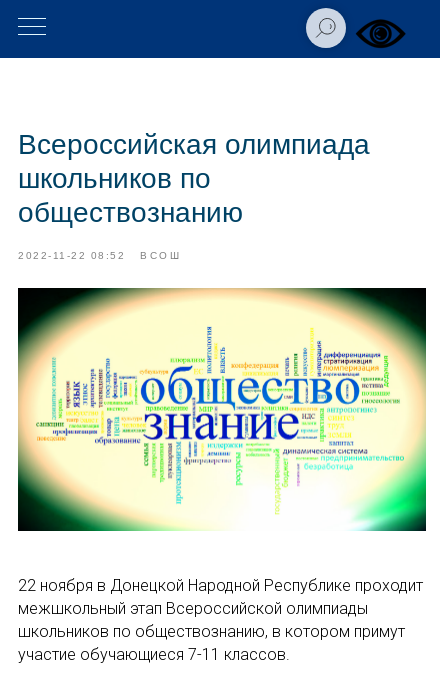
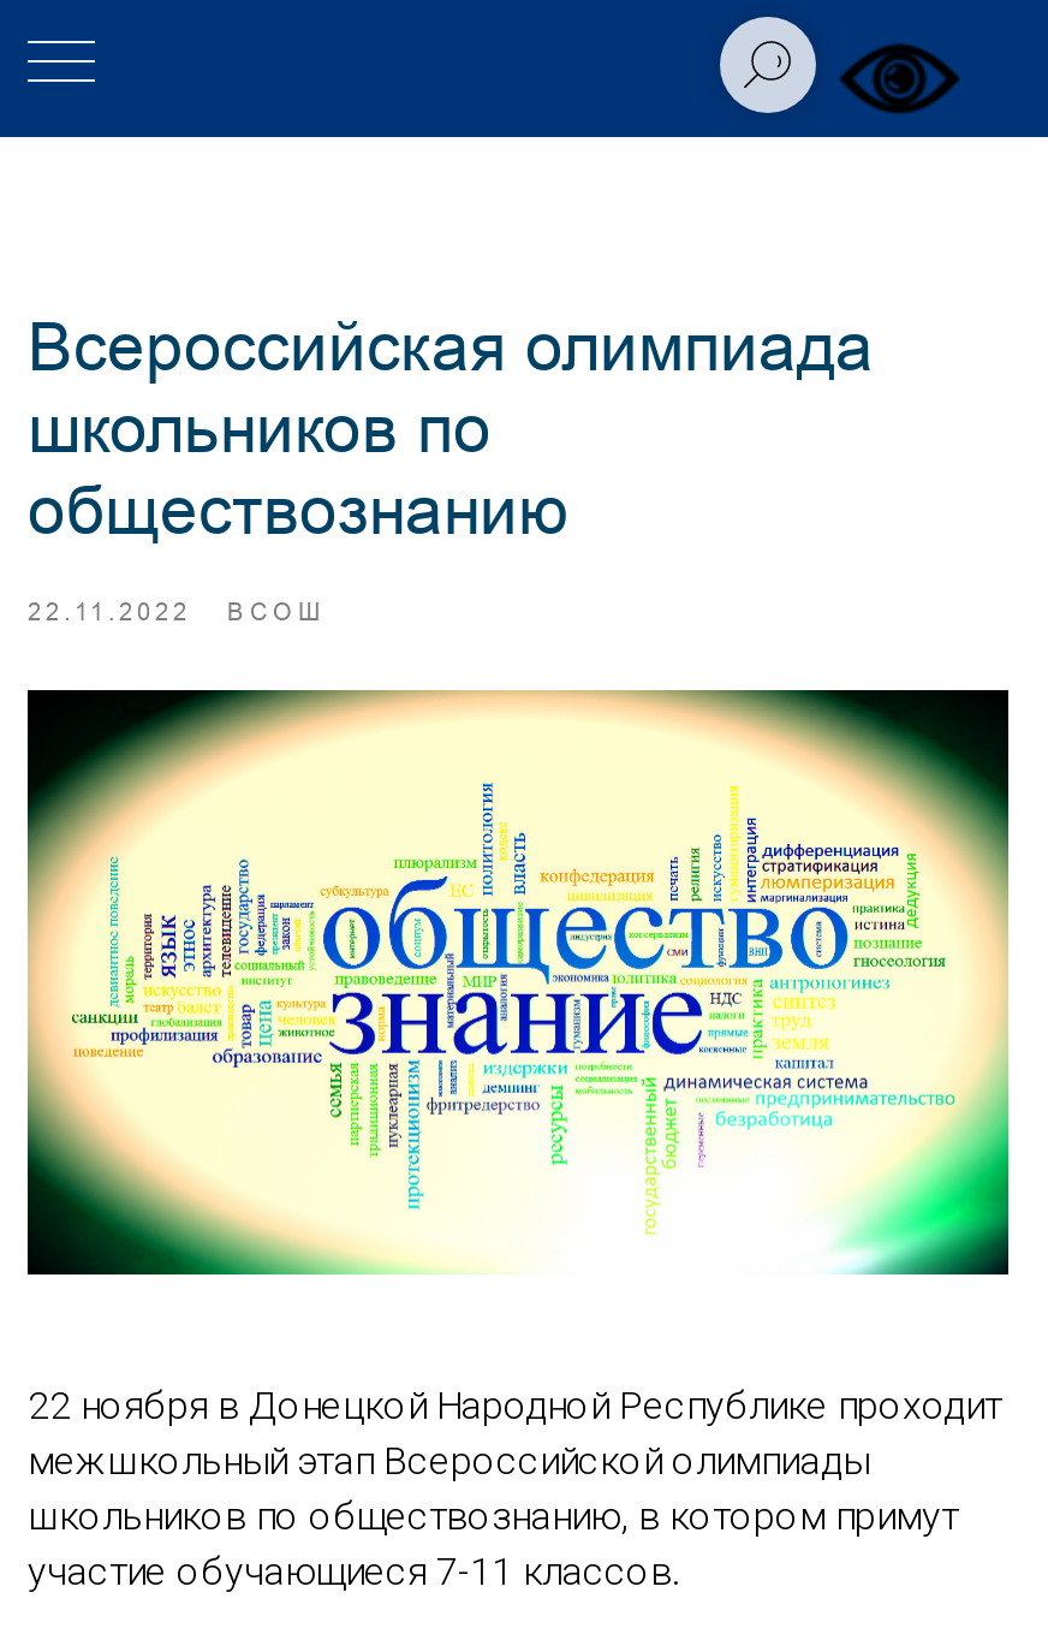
- 2022-11-22 08:52 ВСОШ
+ 22.11.2022 ВСОШ
